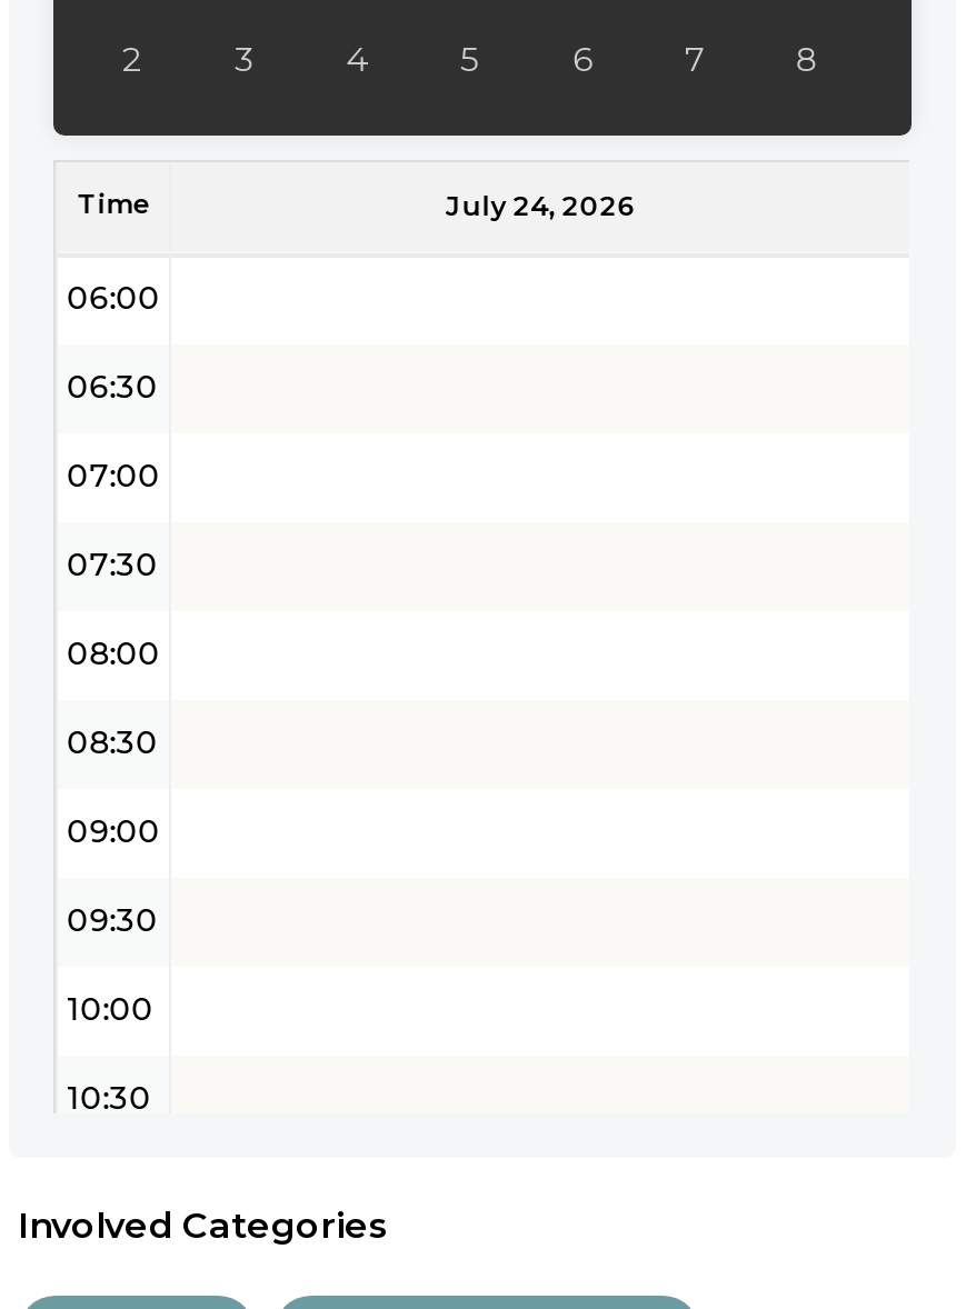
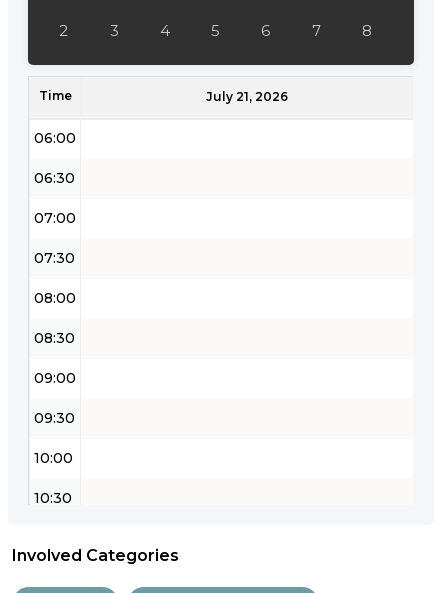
- July 24, 2026
+ July 21, 2026
